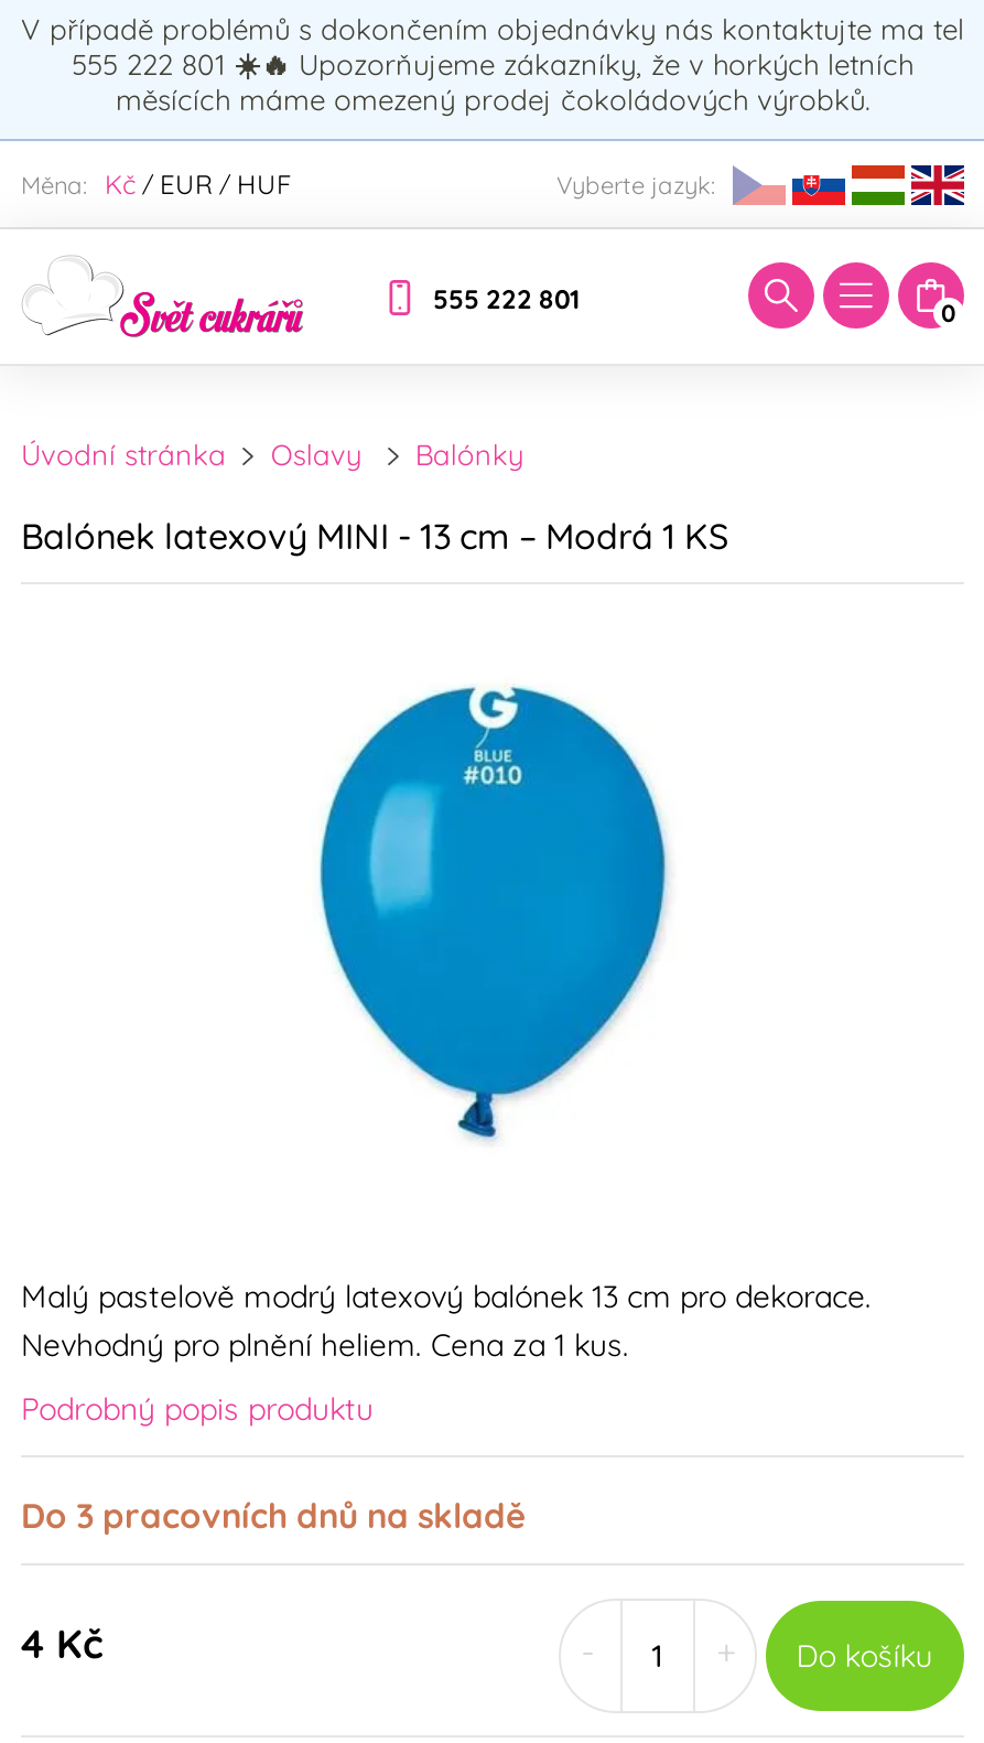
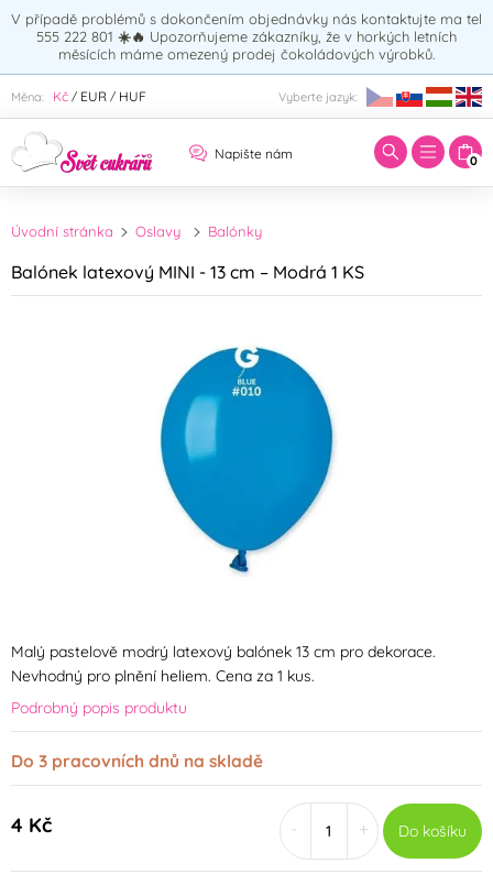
- 555 222 801
+ Napište nám
